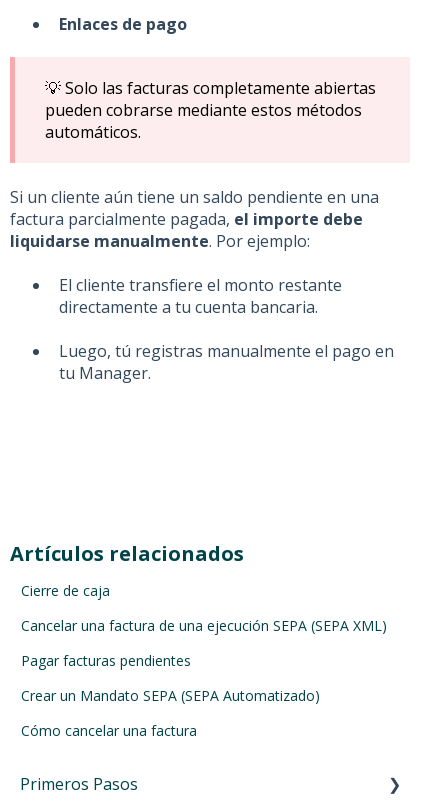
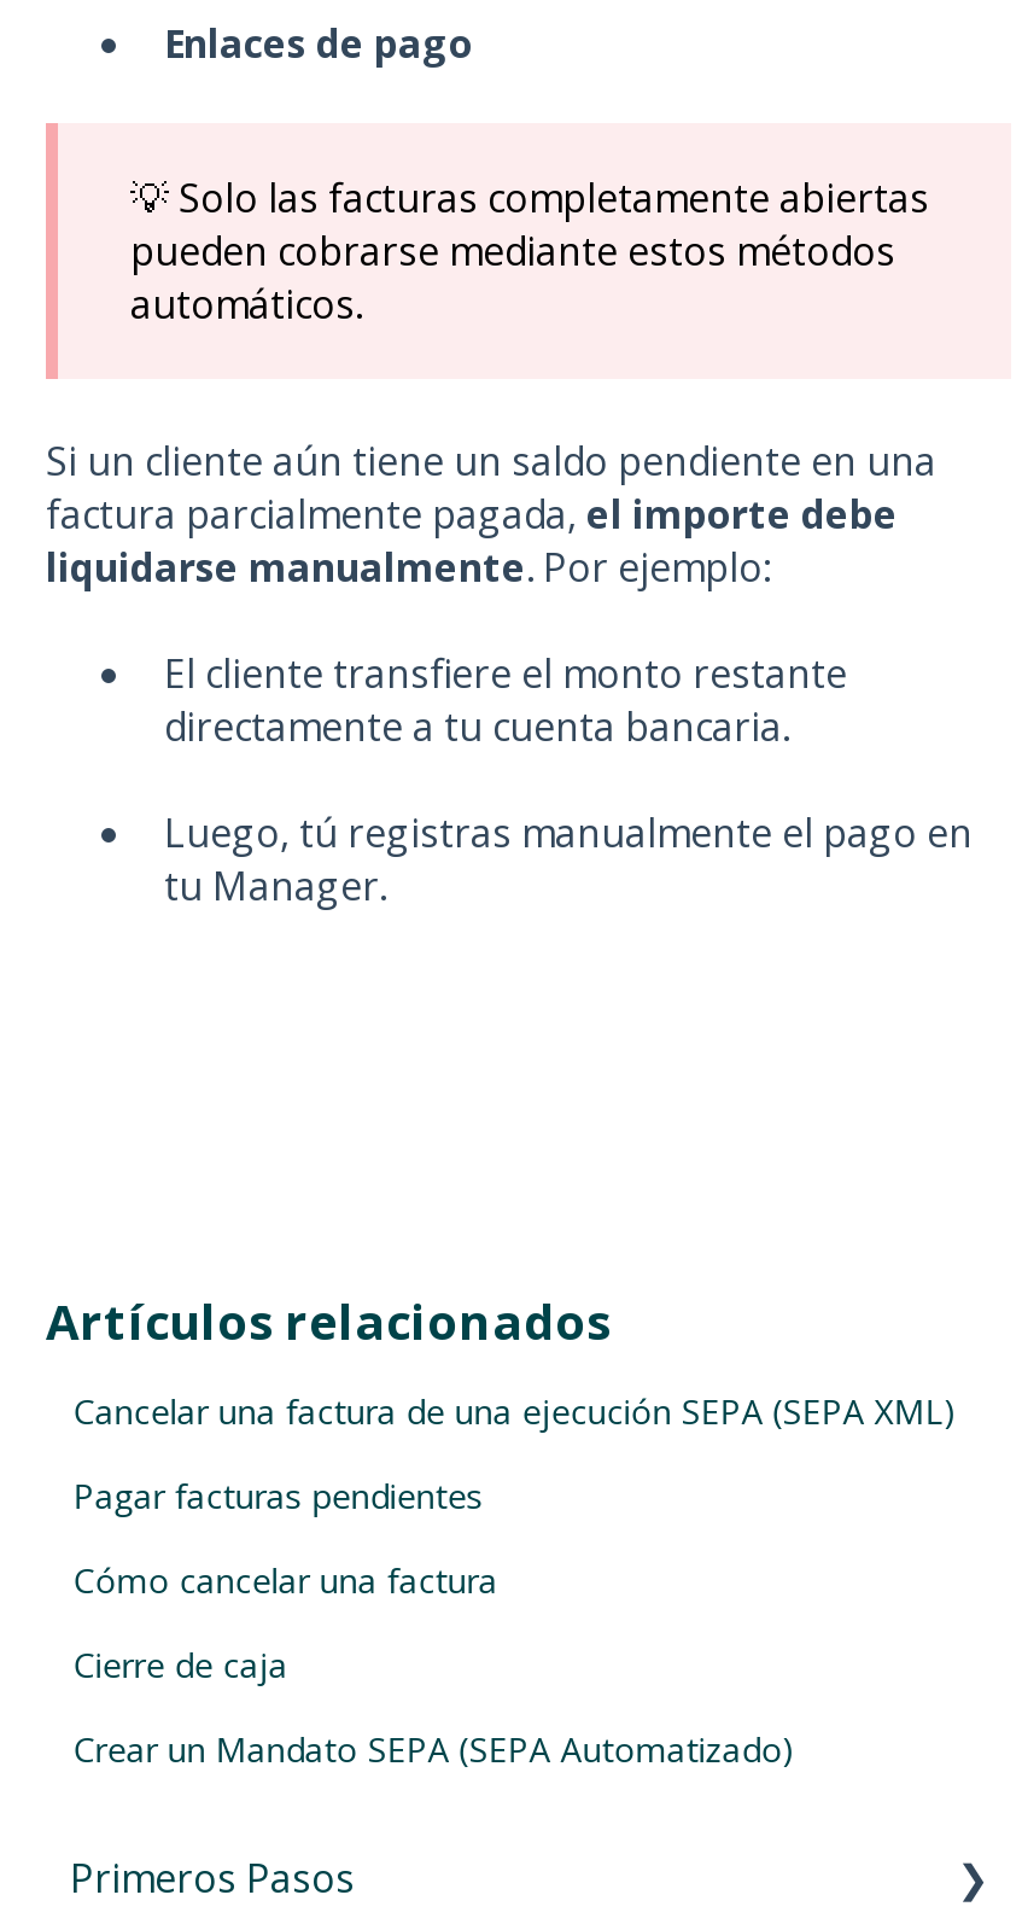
moved down: Cierre de caja

moved up: Cancelar una factura de una ejecución SEPA (SEPA XML) | Pagar facturas pendientes

moved down: Crear un Mandato SEPA (SEPA Automatizado)

moved up: Cómo cancelar una factura
